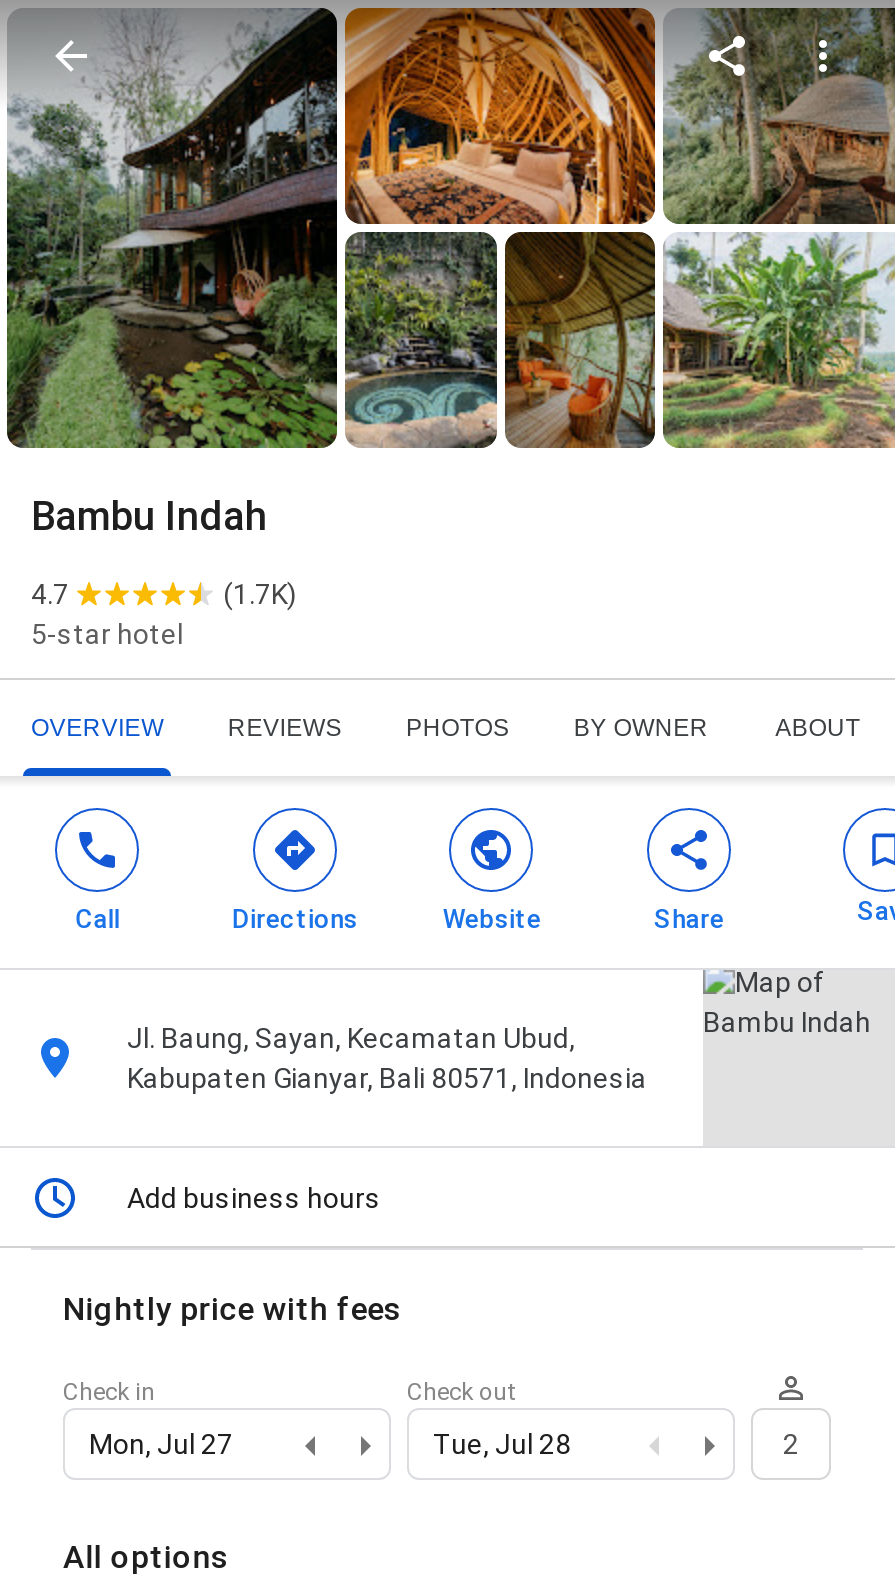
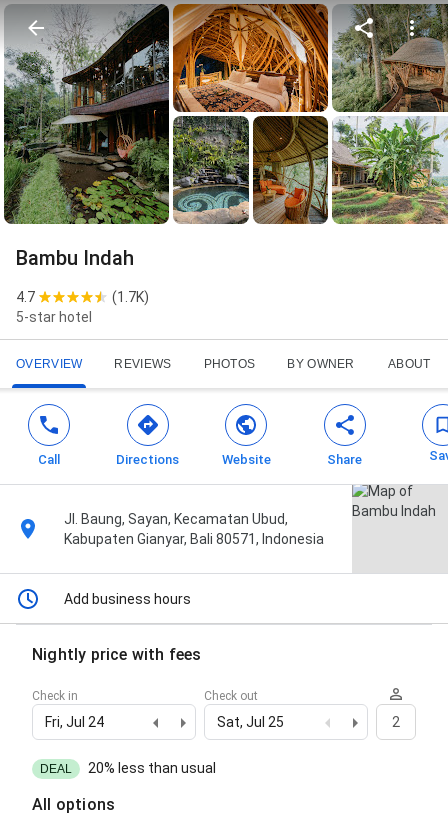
- Mon, Jul 27
+ Fri, Jul 24

- Tue, Jul 28
+ Sat, Jul 25

+ DEAL
+ 20% less than usual
